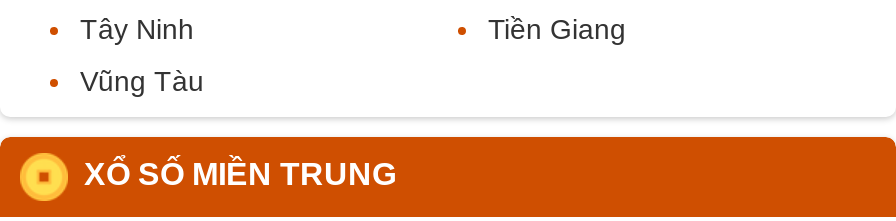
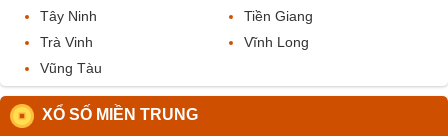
+ Trà Vinh
+ Vĩnh Long
